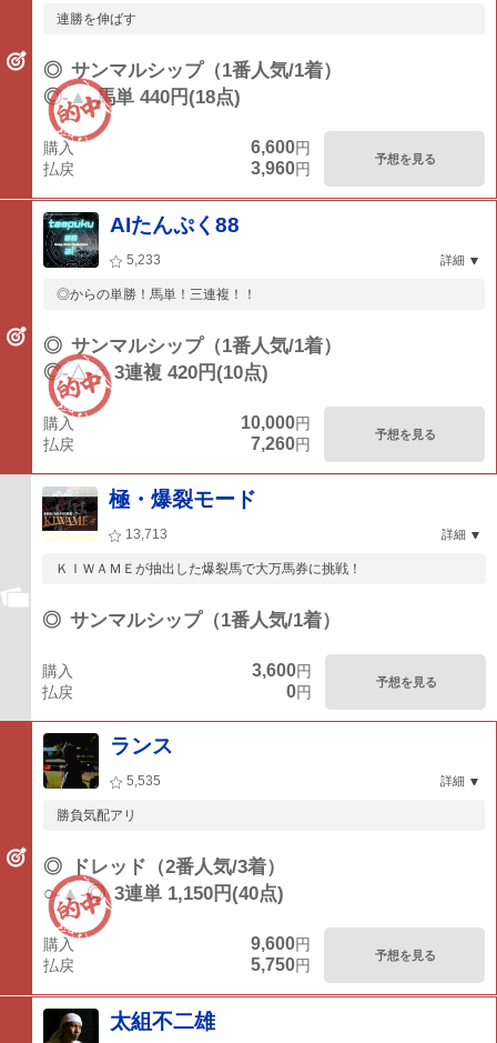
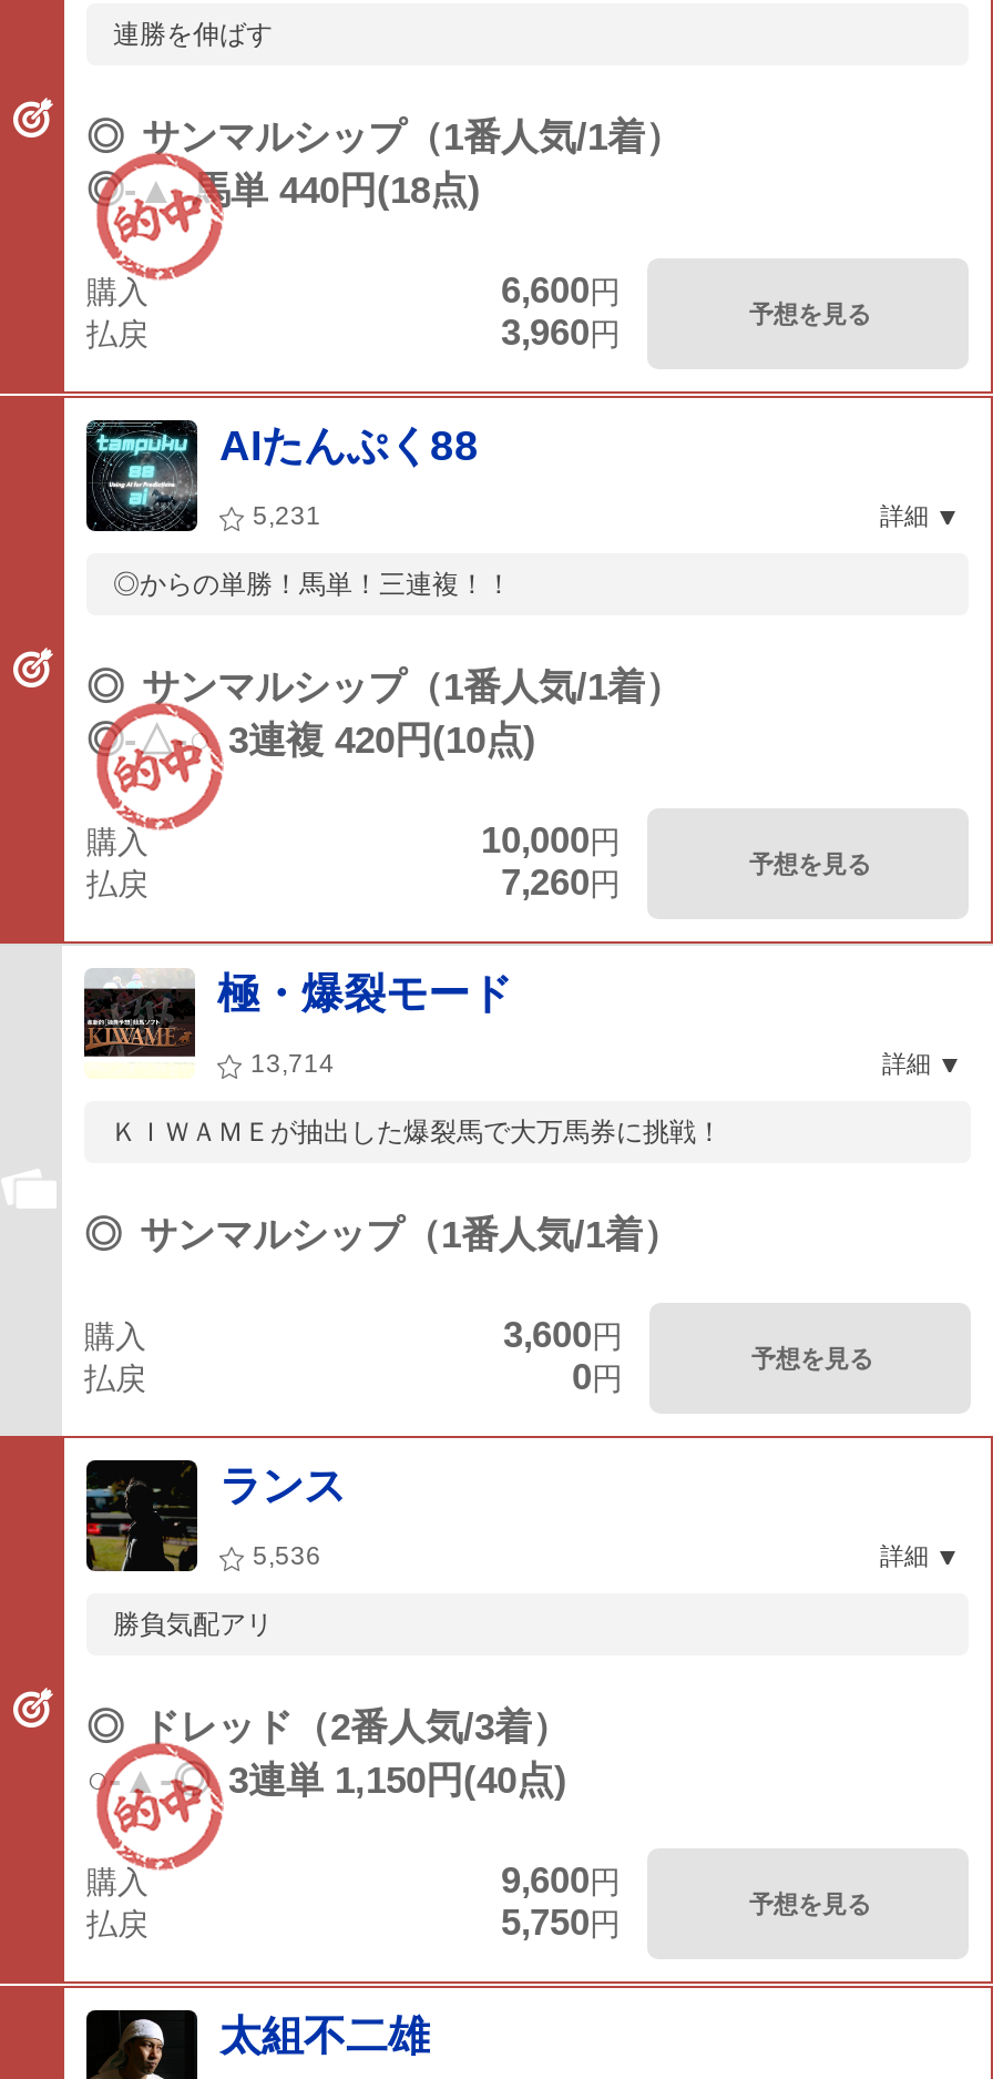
- 5,233
+ 5,231

- 13,713
+ 13,714

- 5,535
+ 5,536
